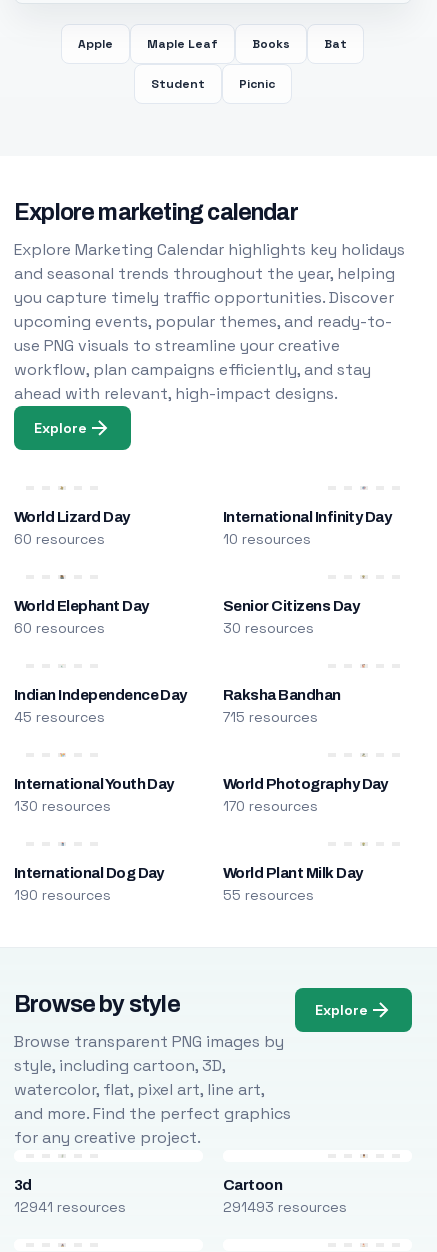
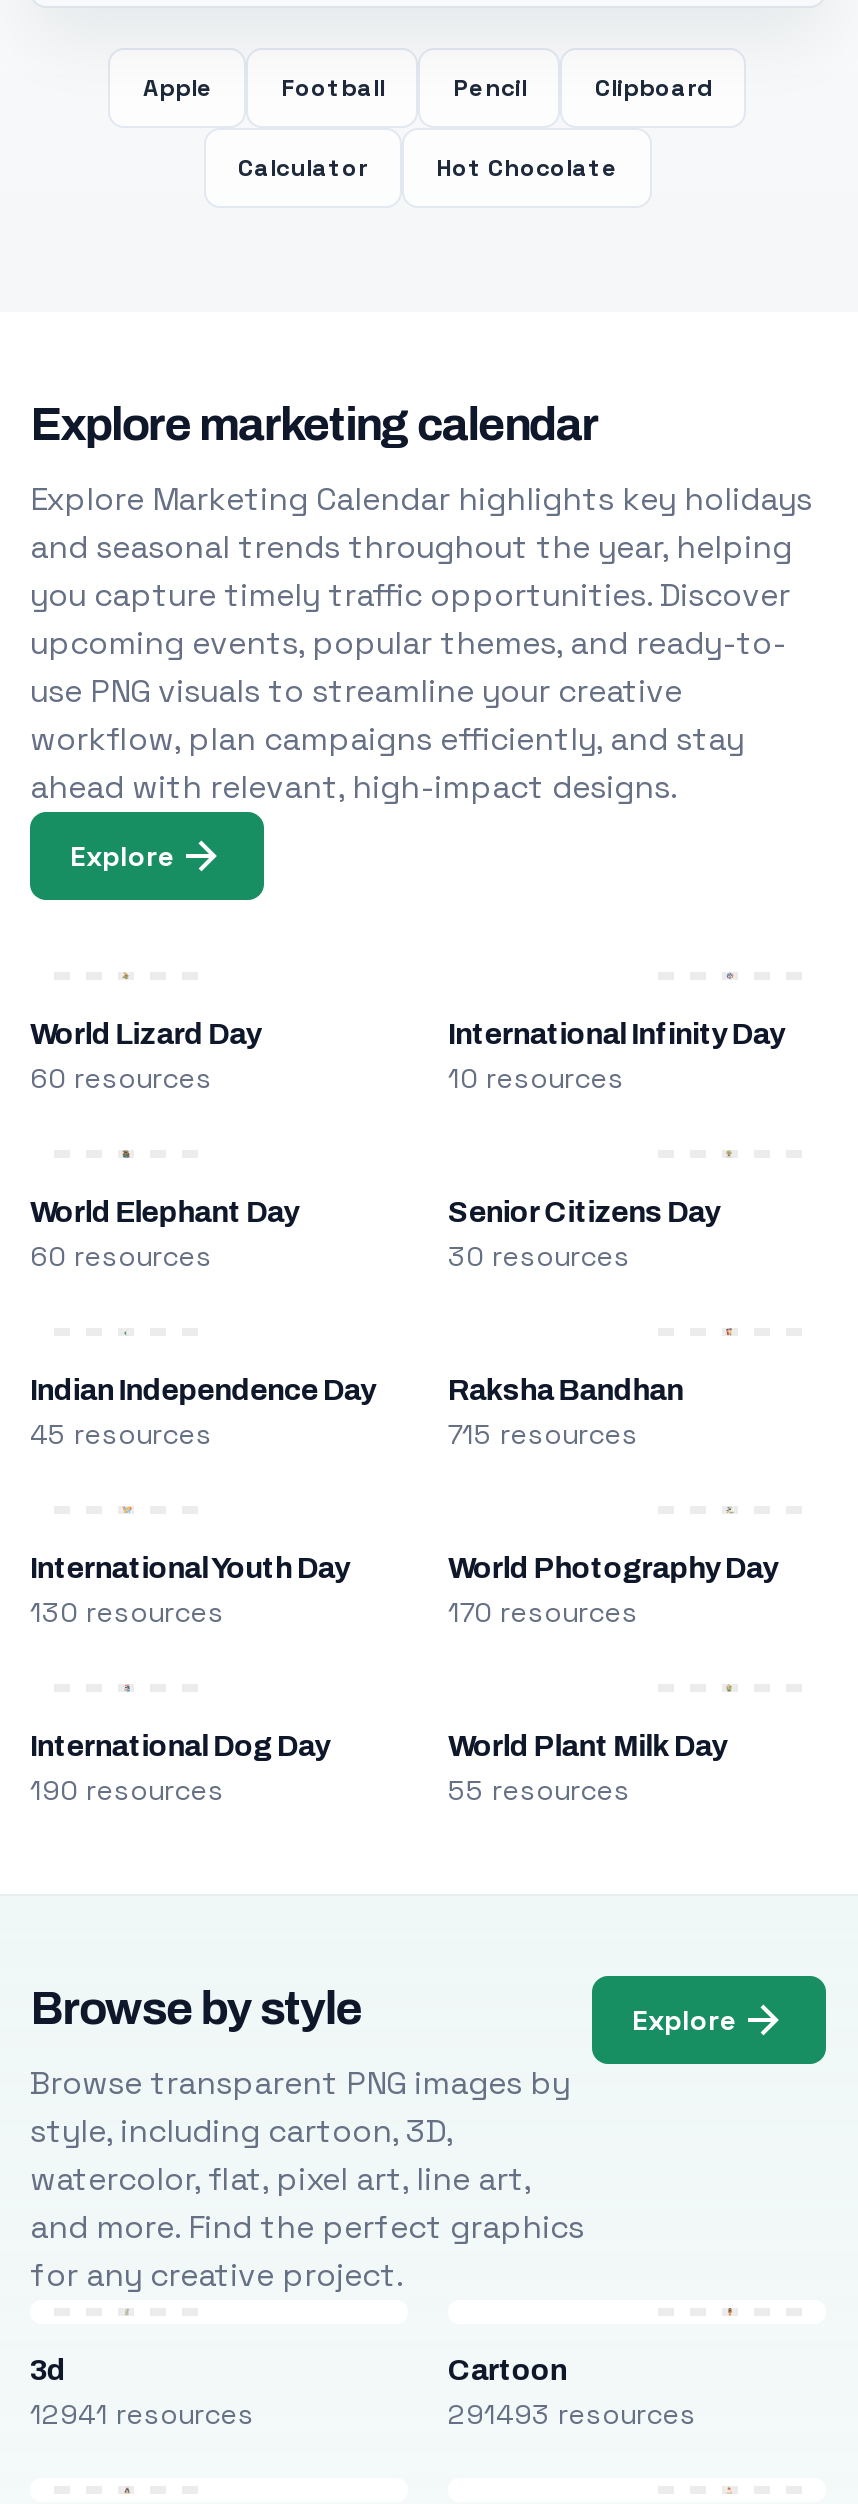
- Maple Leaf
- Books
- Bat
+ Football
+ Pencil
+ Clipboard

- Student
- Picnic
+ Calculator
+ Hot Chocolate
